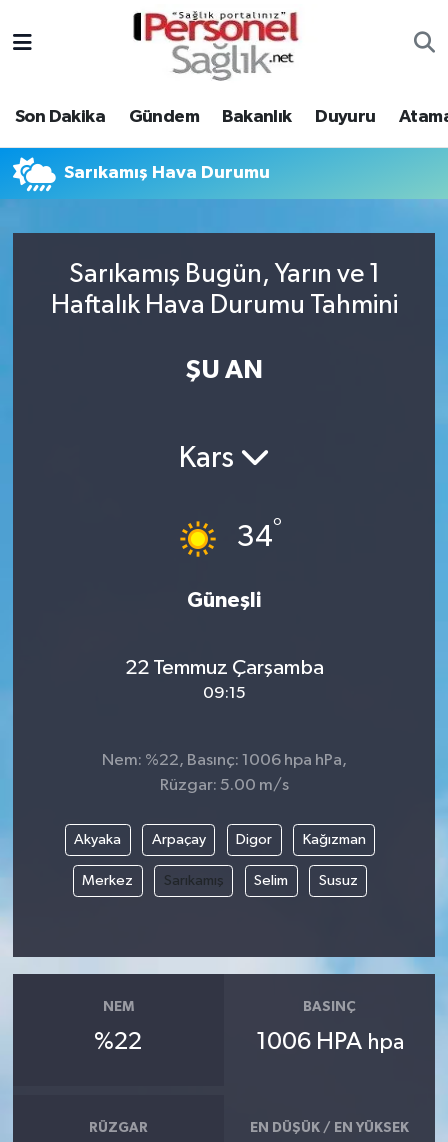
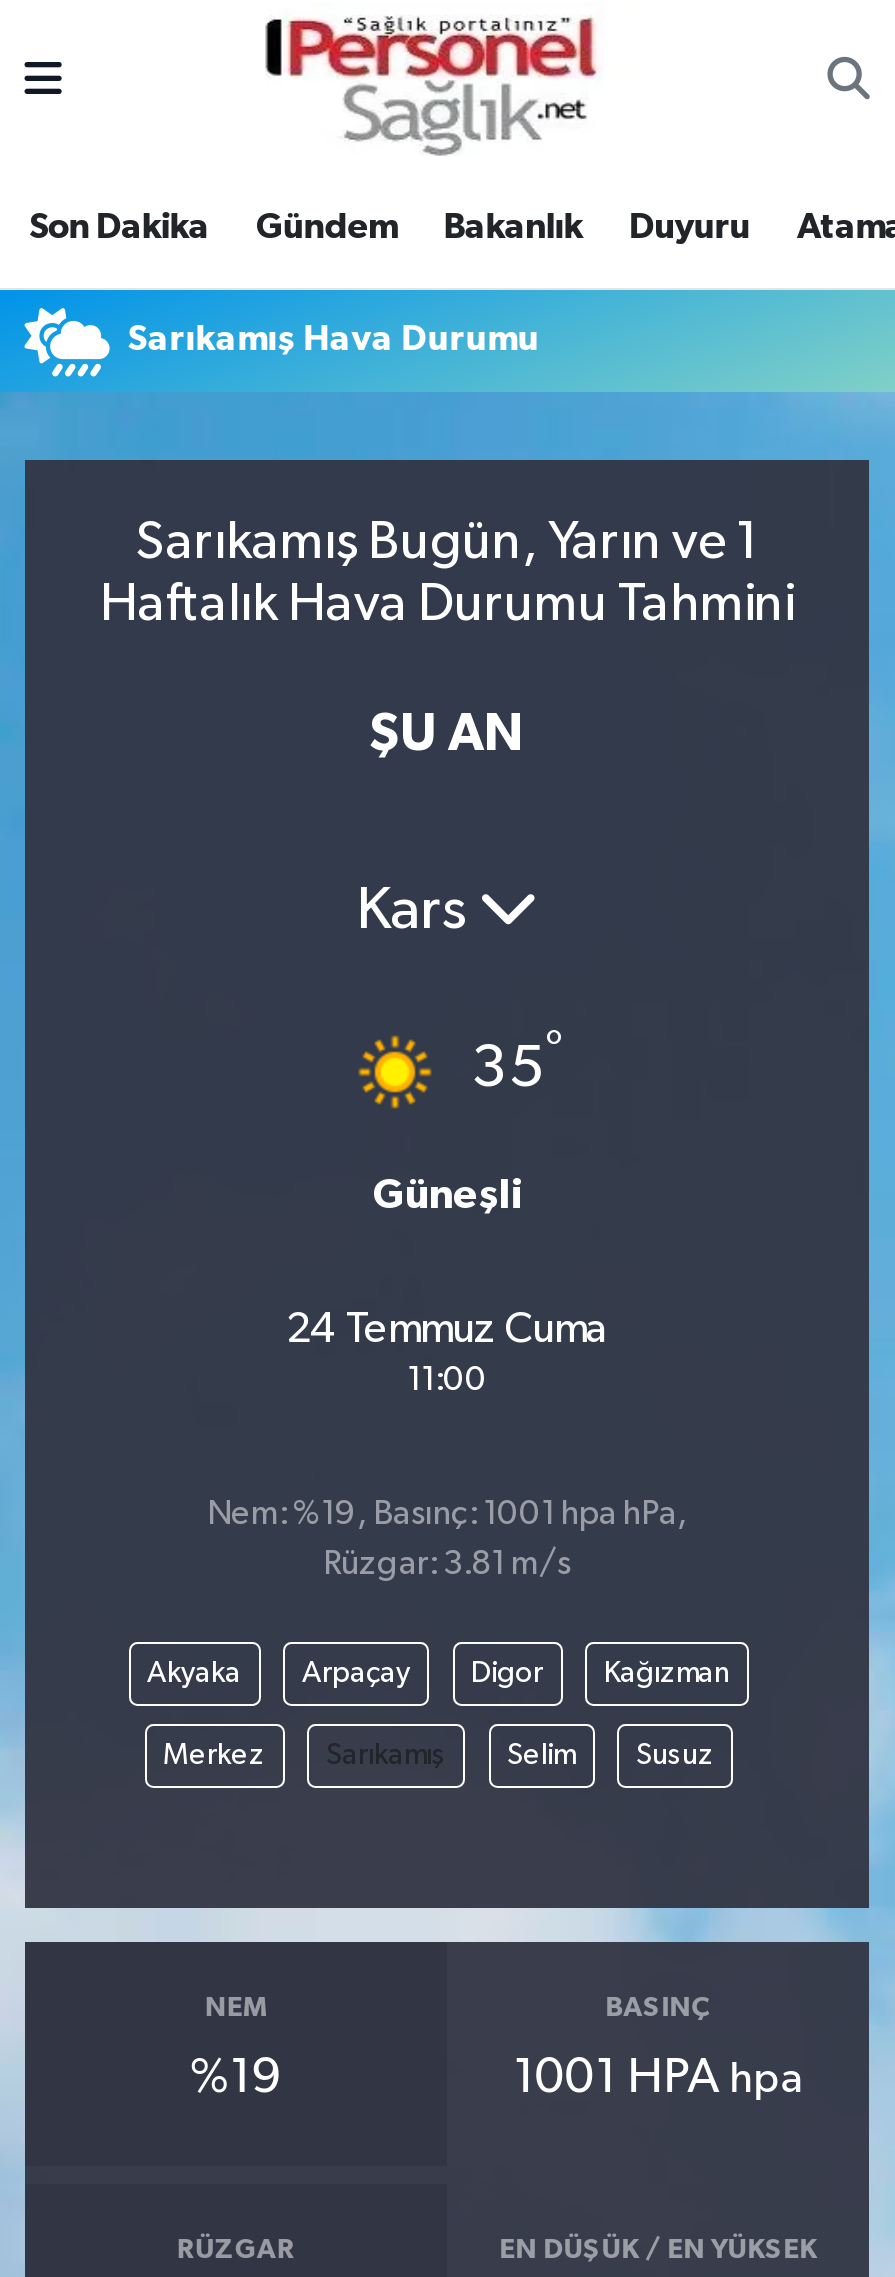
- 34°
+ 35°

- 22 Temmuz Çarşamba
+ 24 Temmuz Cuma

- 09:15
+ 11:00

- Nem: %22, Basınç: 1006 hpa hPa,
+ Nem: %19, Basınç: 1001 hpa hPa,

- Rüzgar: 5.00 m/s
+ Rüzgar: 3.81 m/s

- %22
+ %19

- 1006 HPA hpa
+ 1001 HPA hpa
